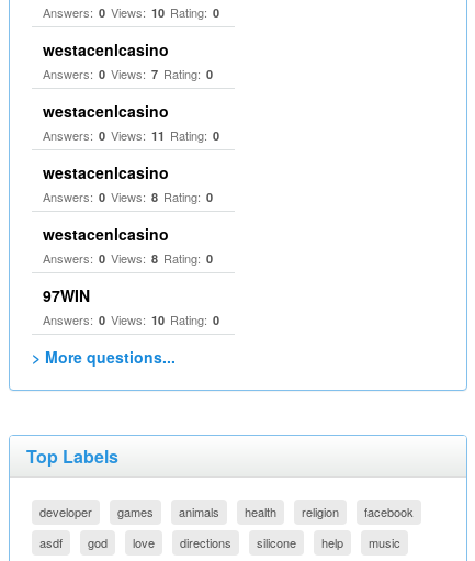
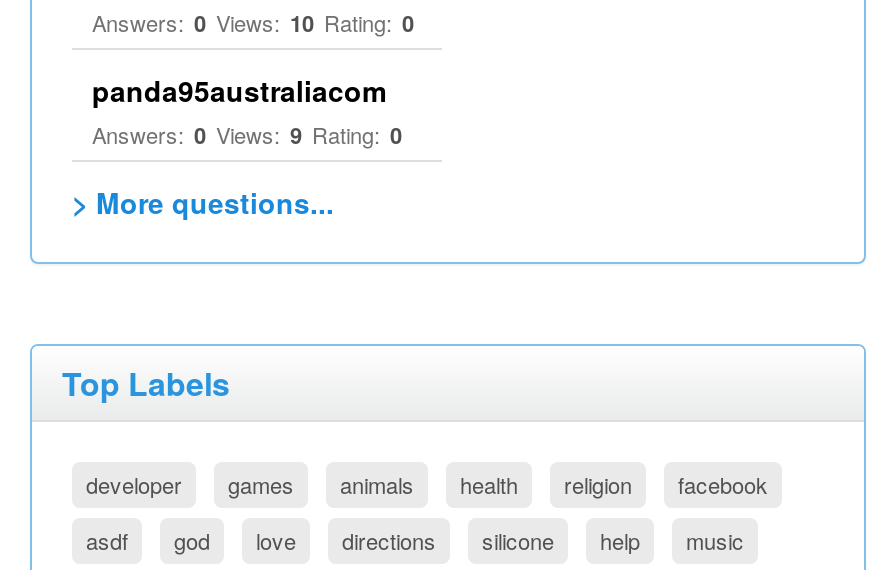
- westacenlcasino
- Answers: 0 Views: 7 Rating: 0
- westacenlcasino
- Answers: 0 Views: 11 Rating: 0
- westacenlcasino
- Answers: 0 Views: 8 Rating: 0
- westacenlcasino
- Answers: 0 Views: 8 Rating: 0
- 97WIN
- Answers: 0 Views: 10 Rating: 0
+ panda95australiacom
+ Answers: 0 Views: 9 Rating: 0
